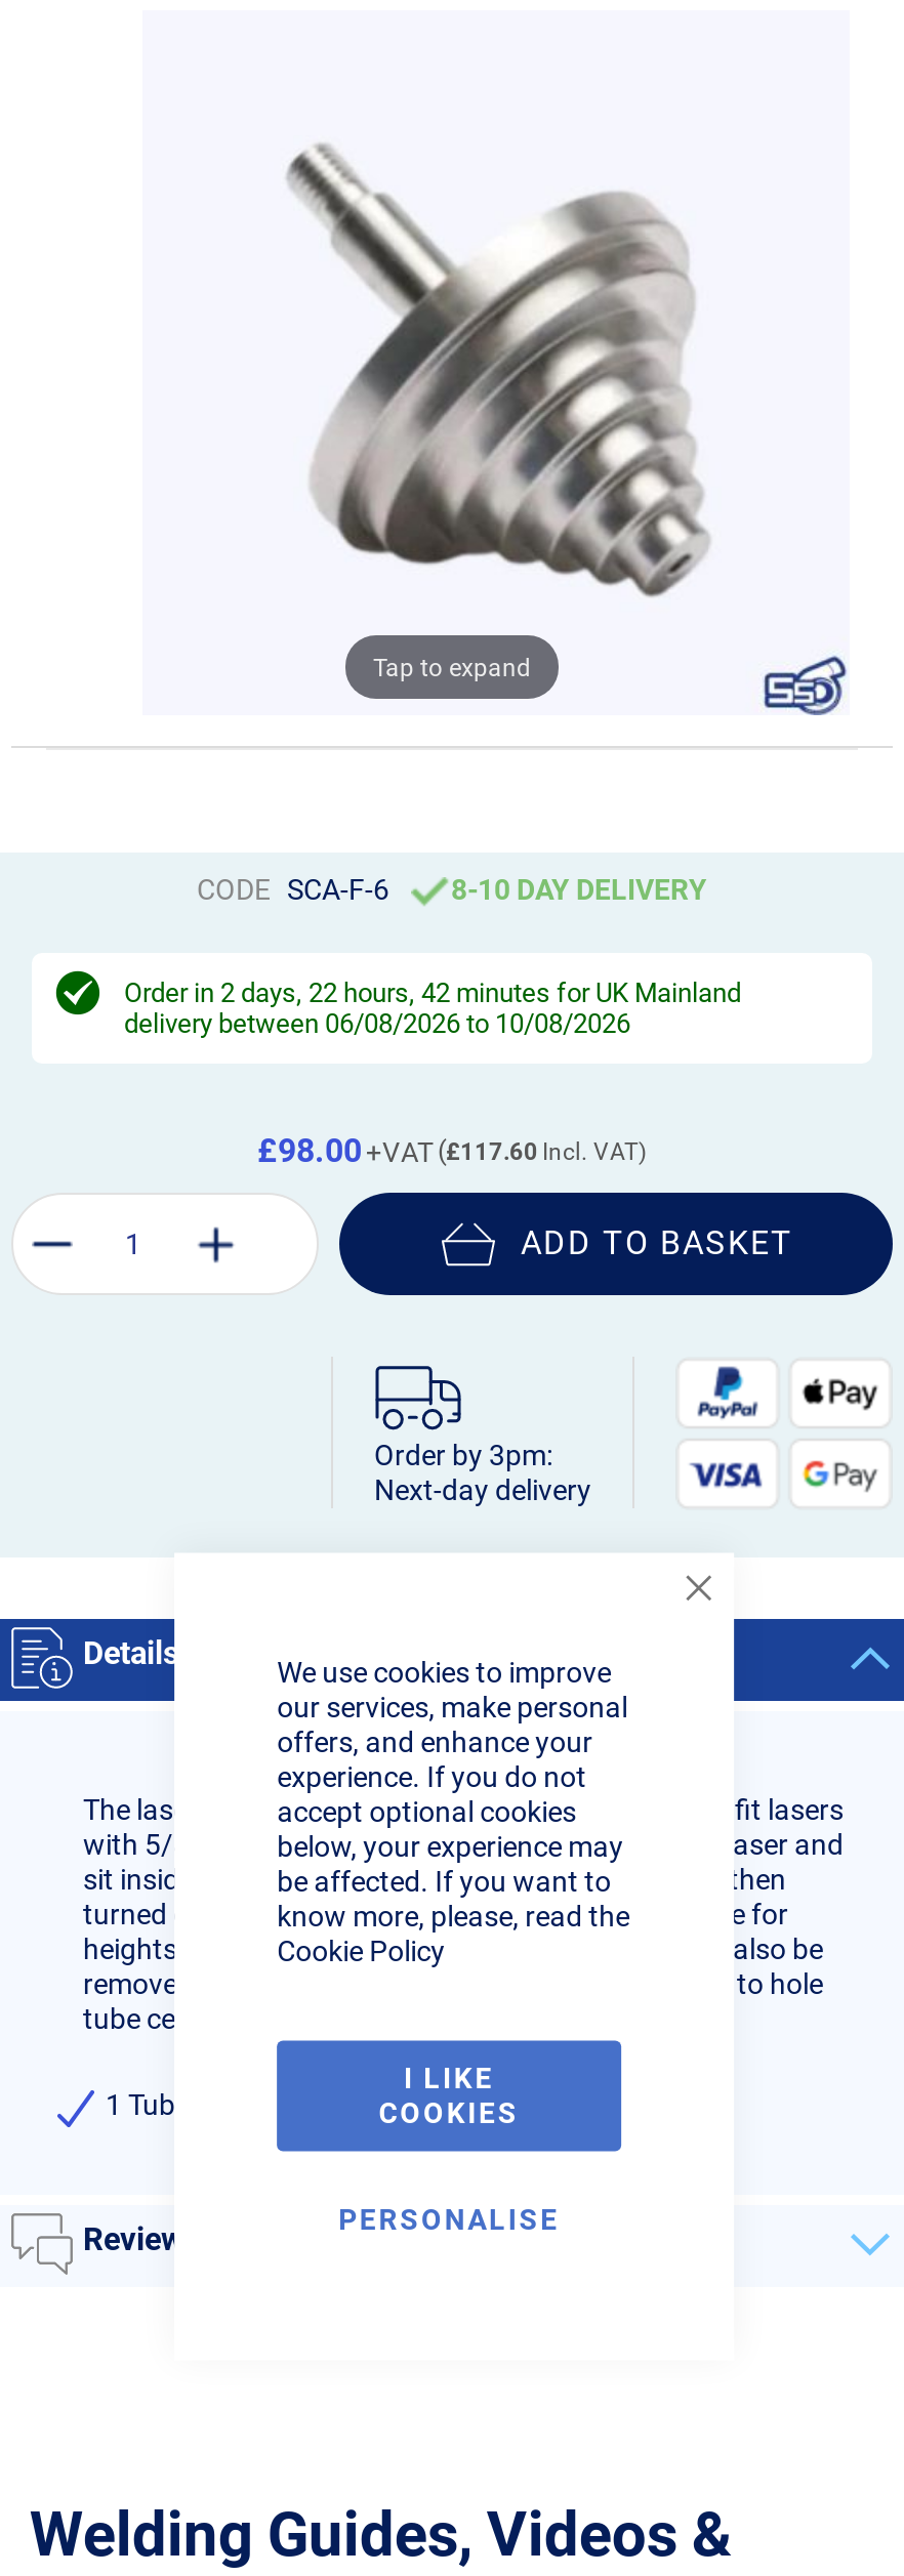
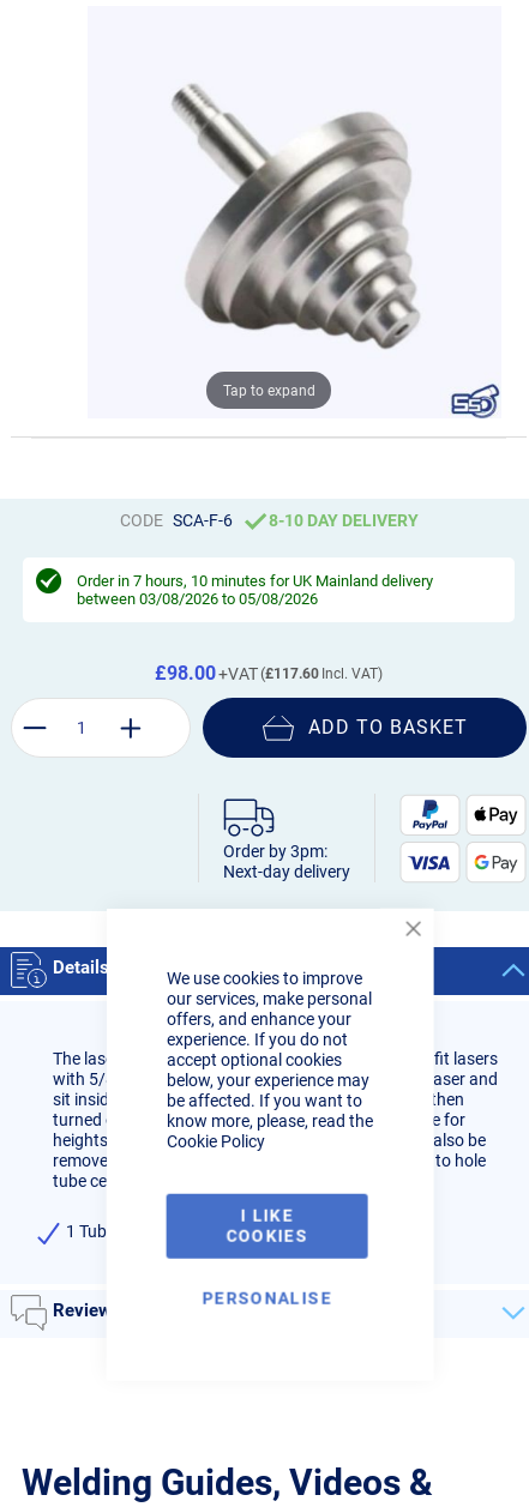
- Order in 2 days, 22 hours, 42 minutes for UK Mainland
- delivery between 06/08/2026 to 10/08/2026
+ Order in 7 hours, 10 minutes for UK Mainland delivery
+ between 03/08/2026 to 05/08/2026
